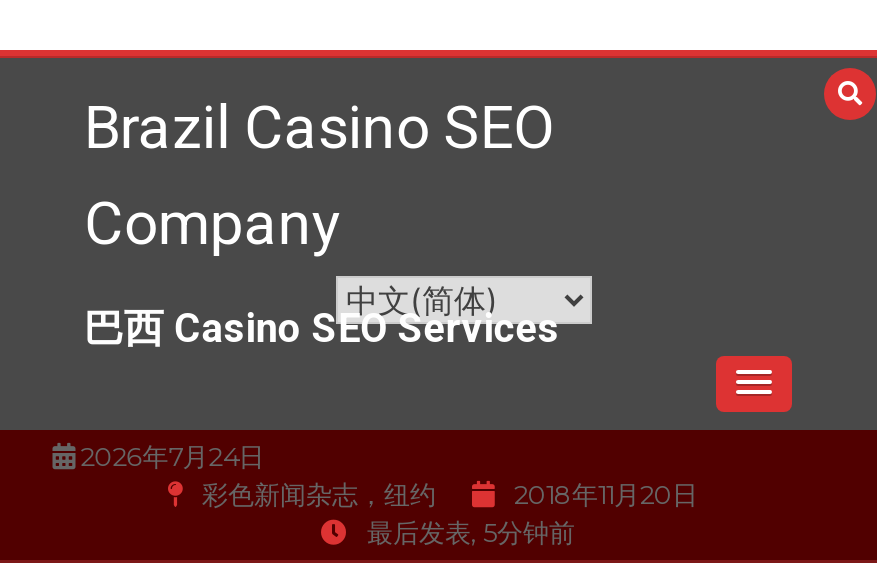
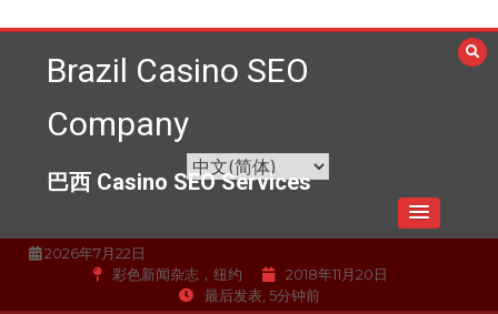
- 2026年7月24日
+ 2026年7月22日
